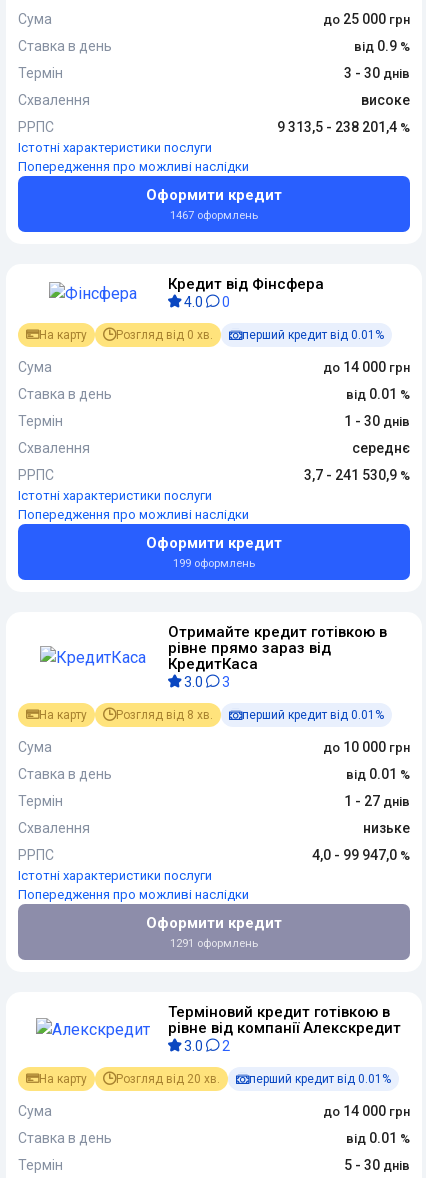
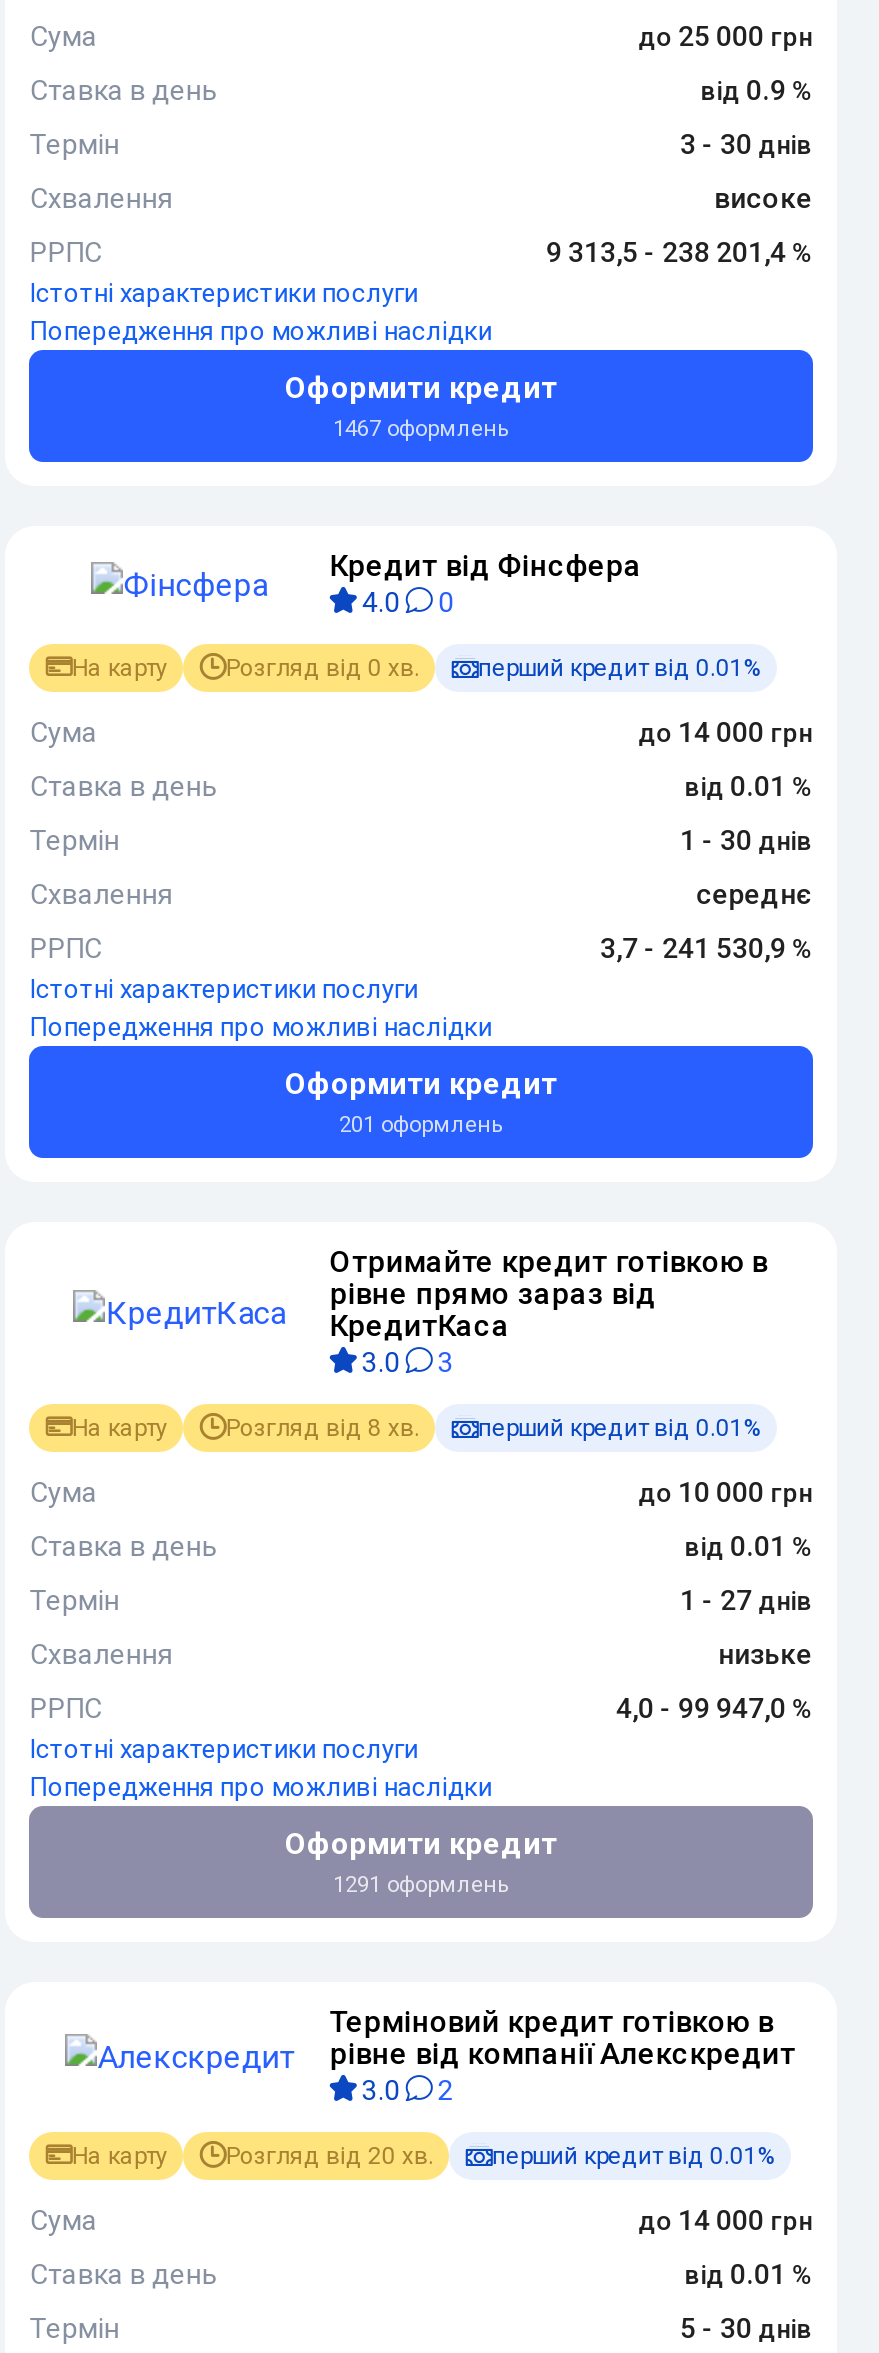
- 199 оформлень
+ 201 оформлень
